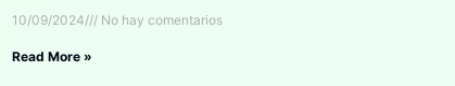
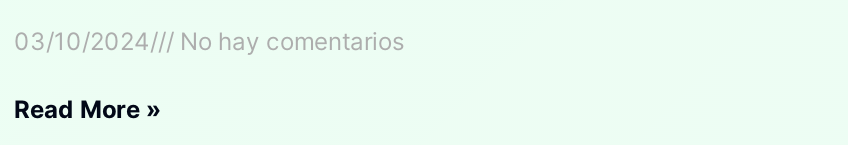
- 10/09/2024 No hay comentarios
+ 03/10/2024 No hay comentarios
